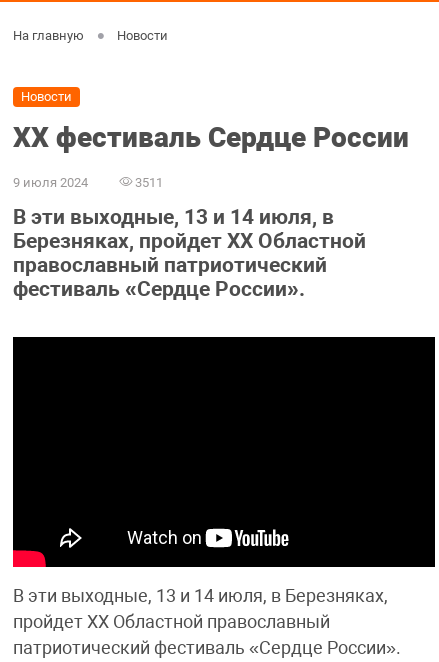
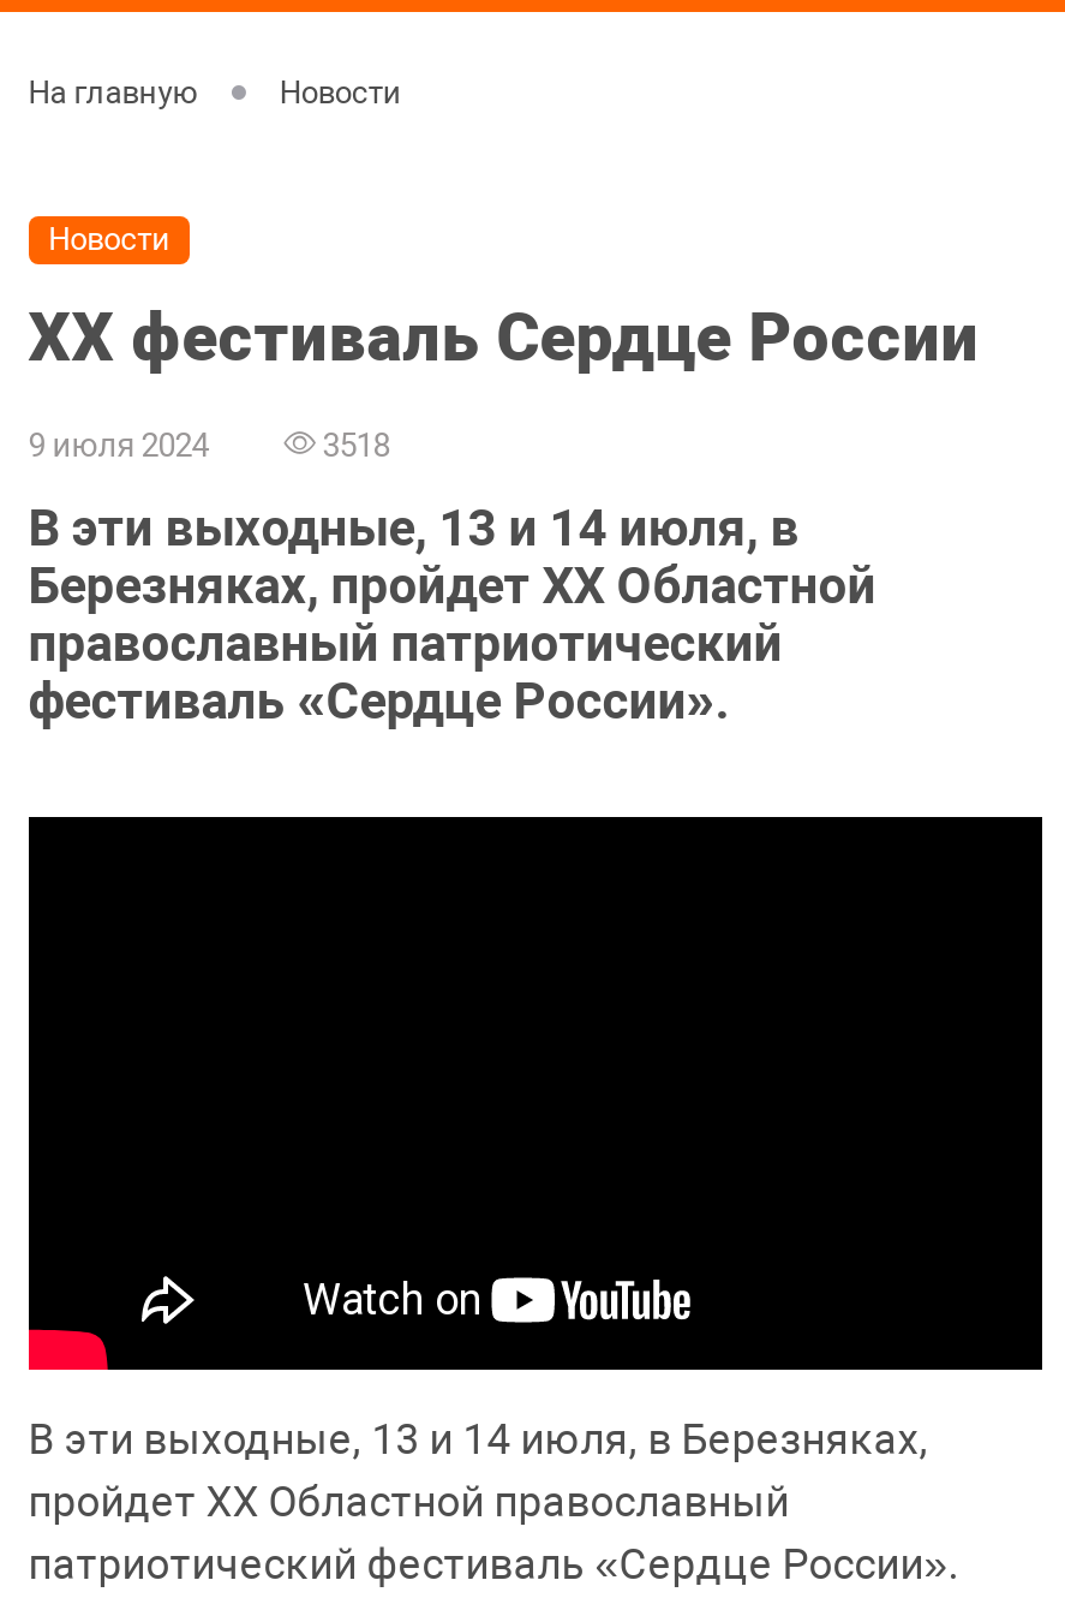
- 3511
+ 3518
